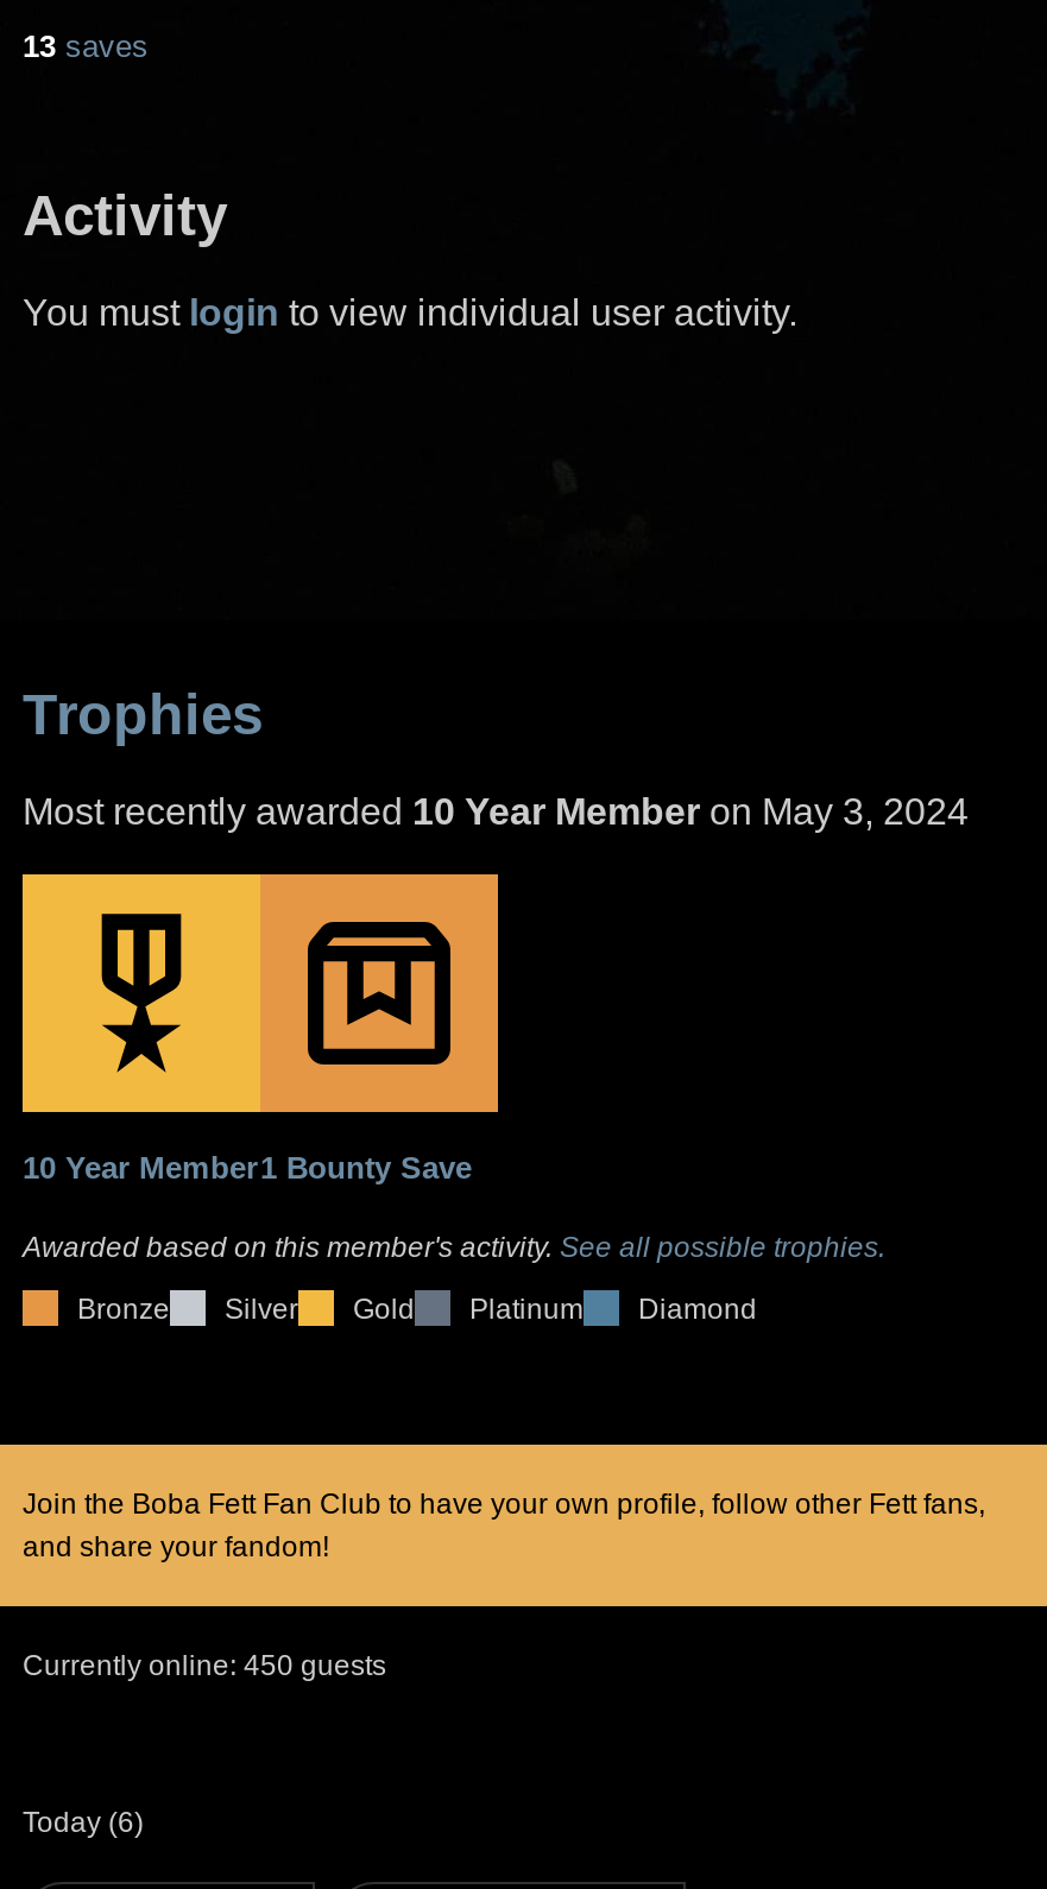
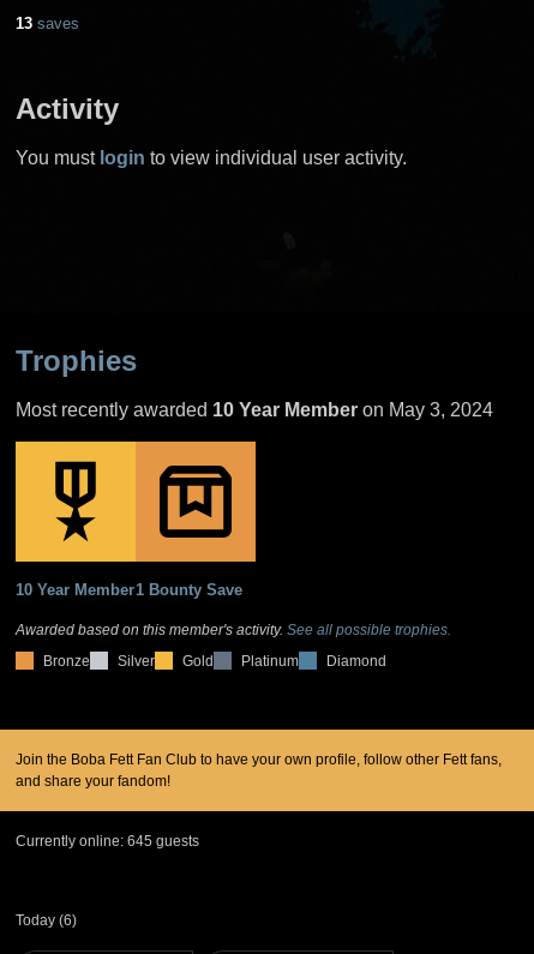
- Currently online: 450 guests
+ Currently online: 645 guests
